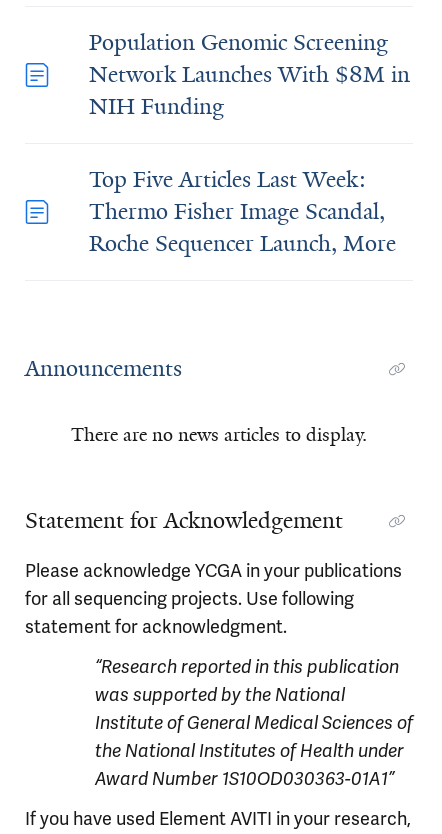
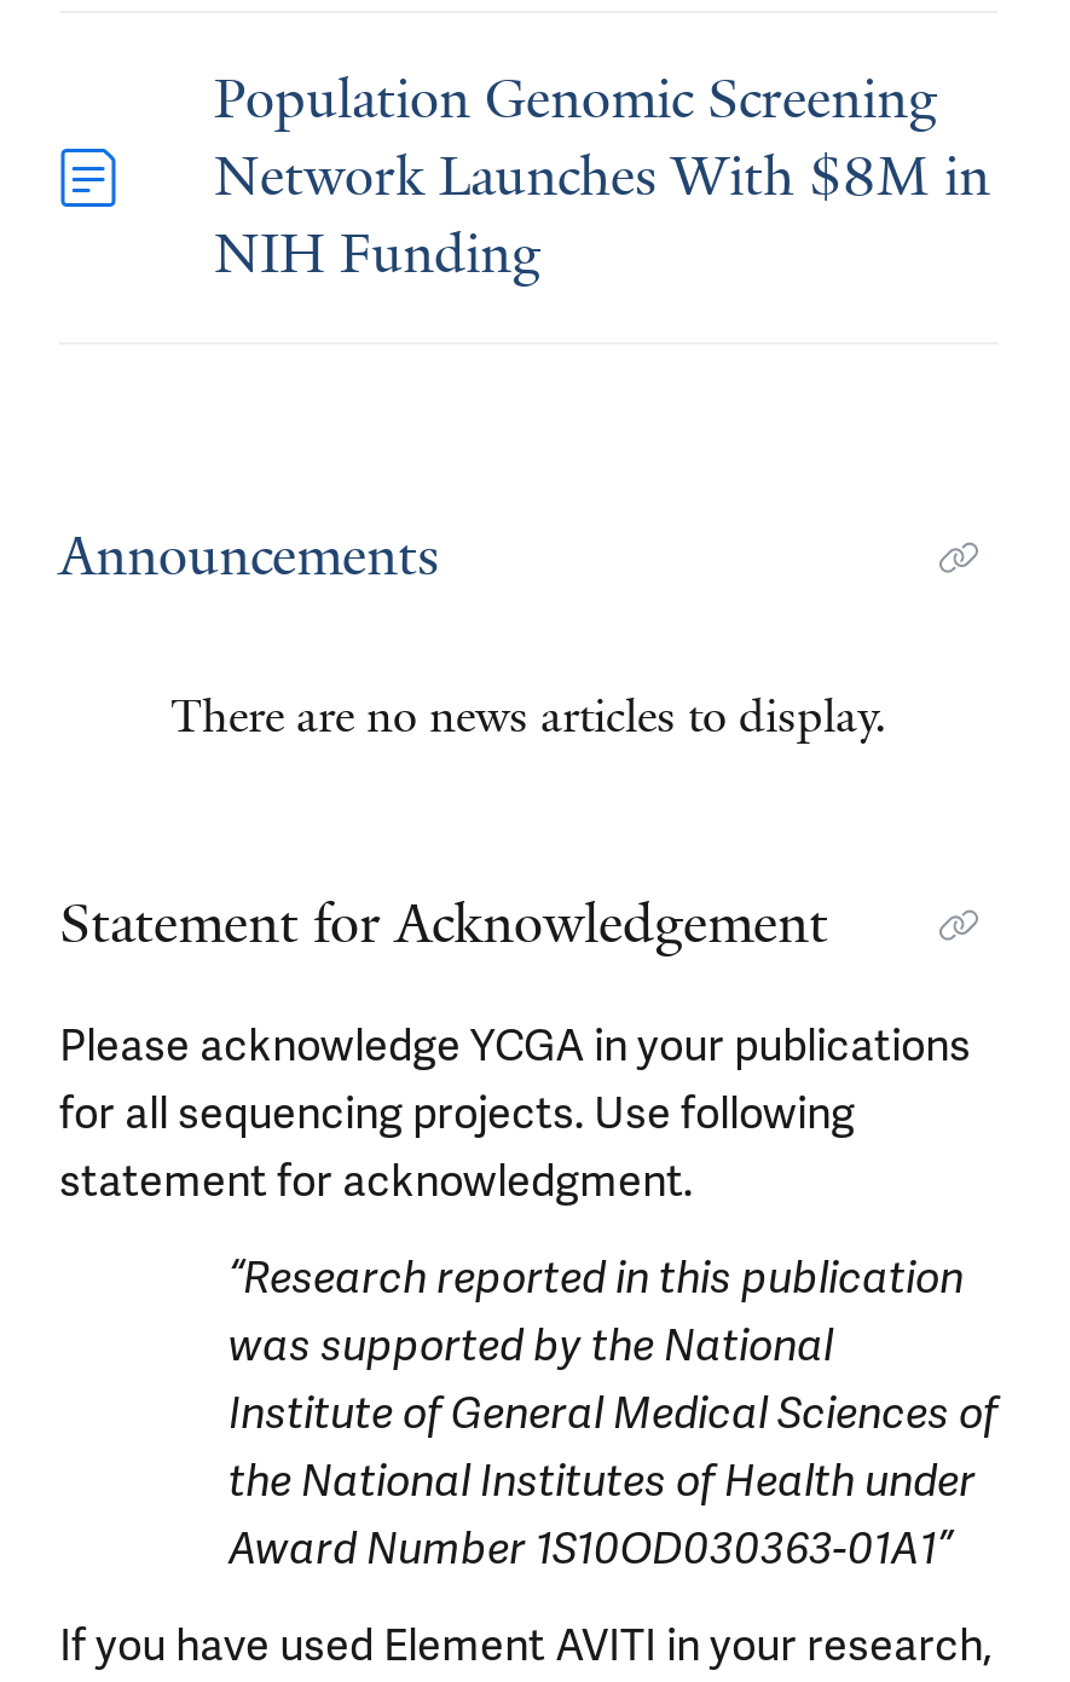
- Top Five Articles Last Week:
- Thermo Fisher Image Scandal,
- Roche Sequencer Launch, More
